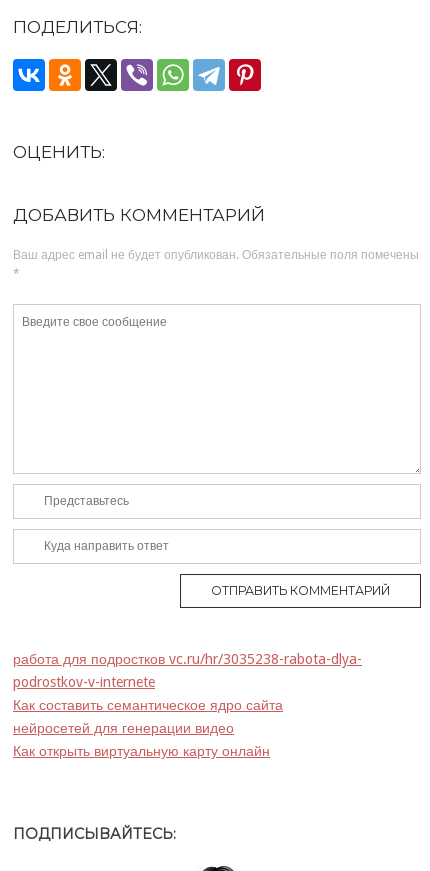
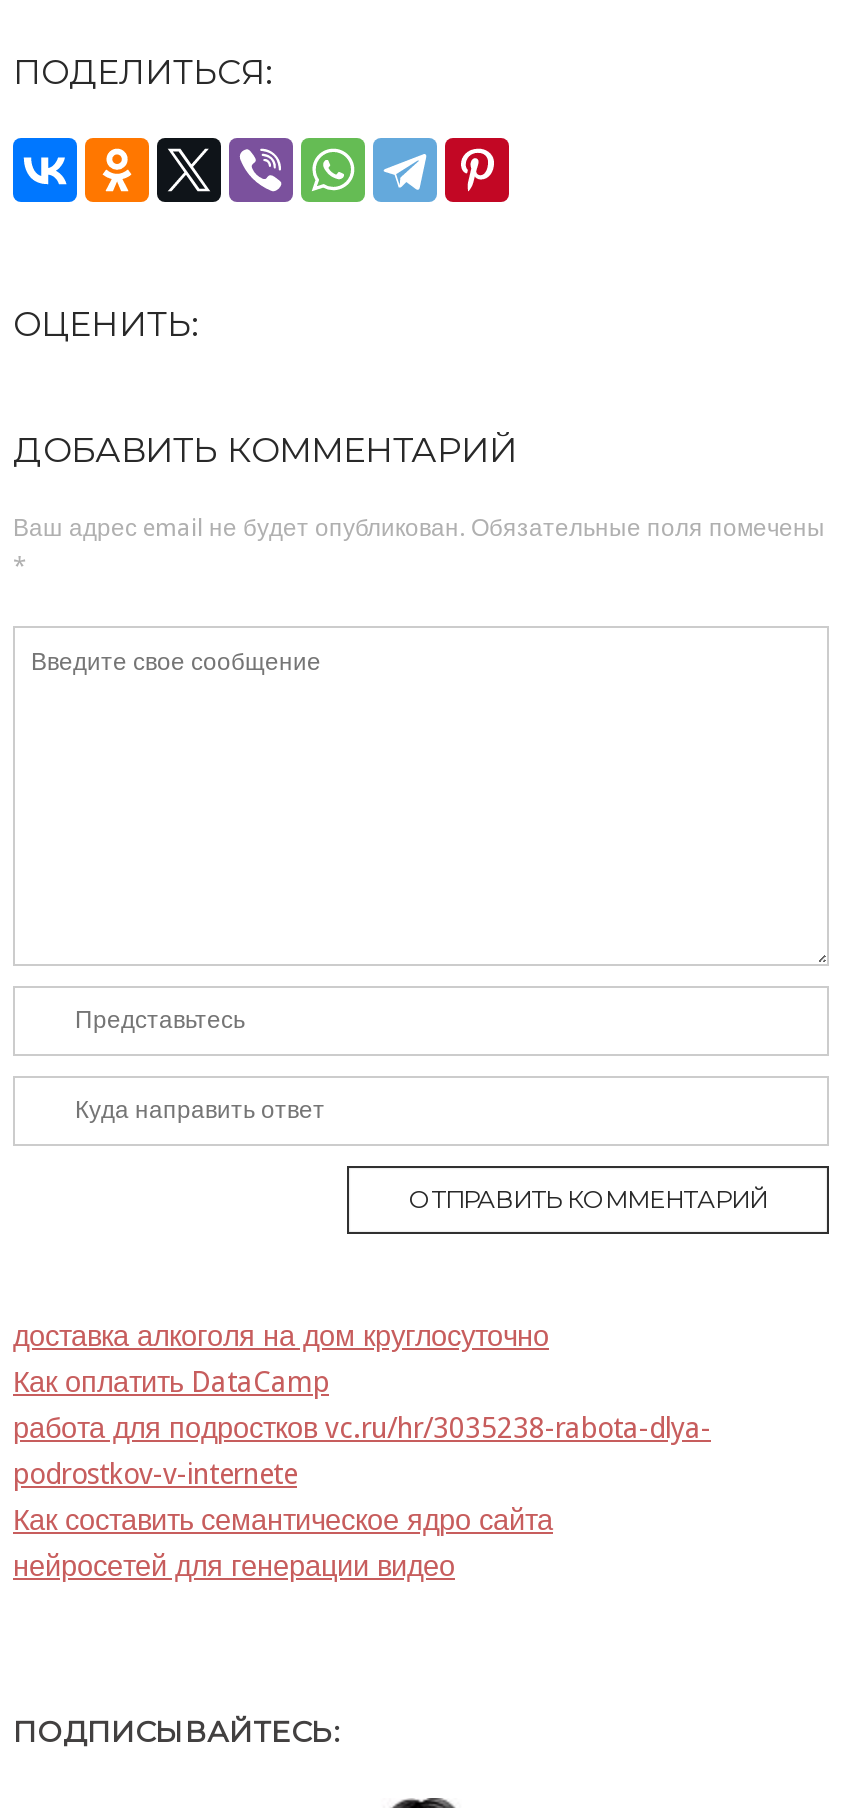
+ доставка алкоголя на дом круглосуточно
+ Как оплатить DataCamp

moved down: работа для подростков vc.ru/hr/3035238-rabota-dlya- | podrostkov-v-internete | Как составить семантическое ядро сайта | нейросетей для генерации видео

- Как открыть виртуальную карту онлайн
